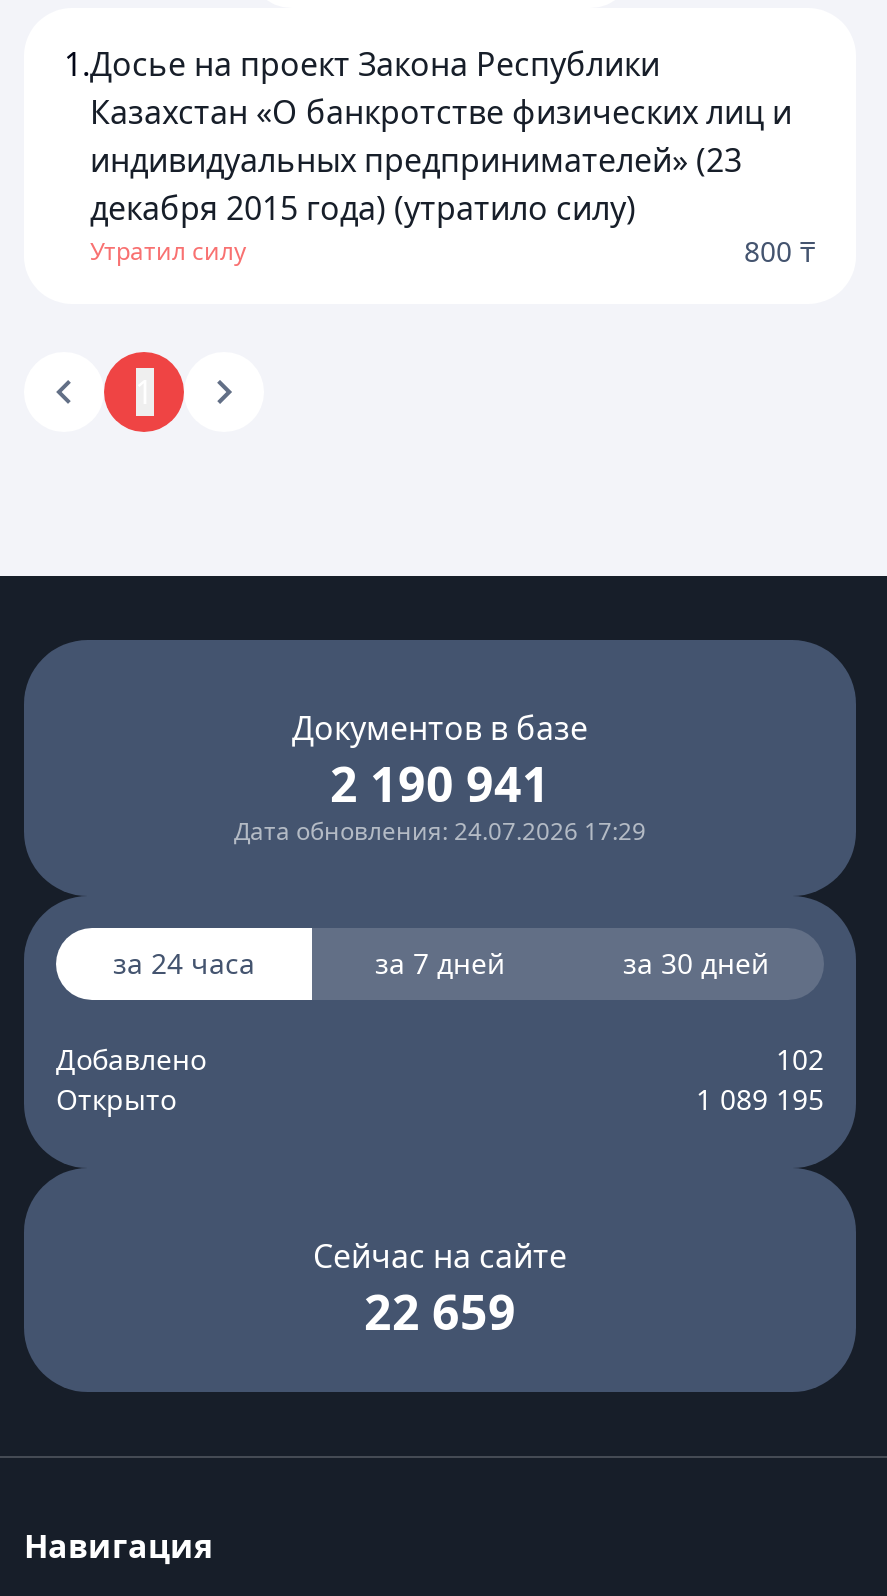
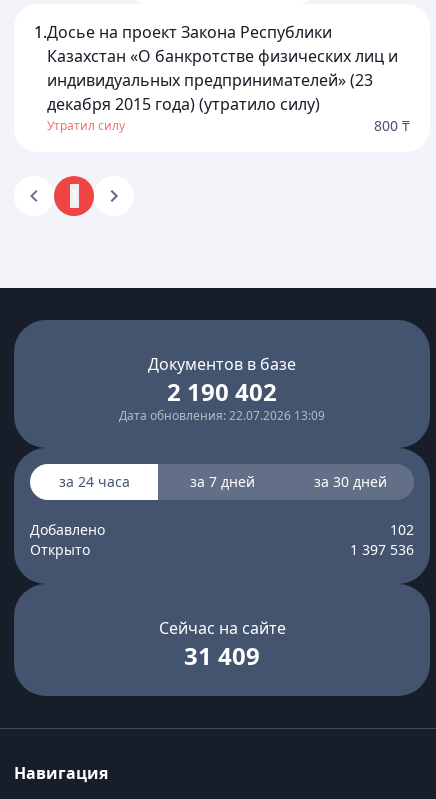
- 2 190 941
+ 2 190 402

- Дата обновления: 24.07.2026 17:29
+ Дата обновления: 22.07.2026 13:09

- 1 089 195
+ 1 397 536

- 22 659
+ 31 409
